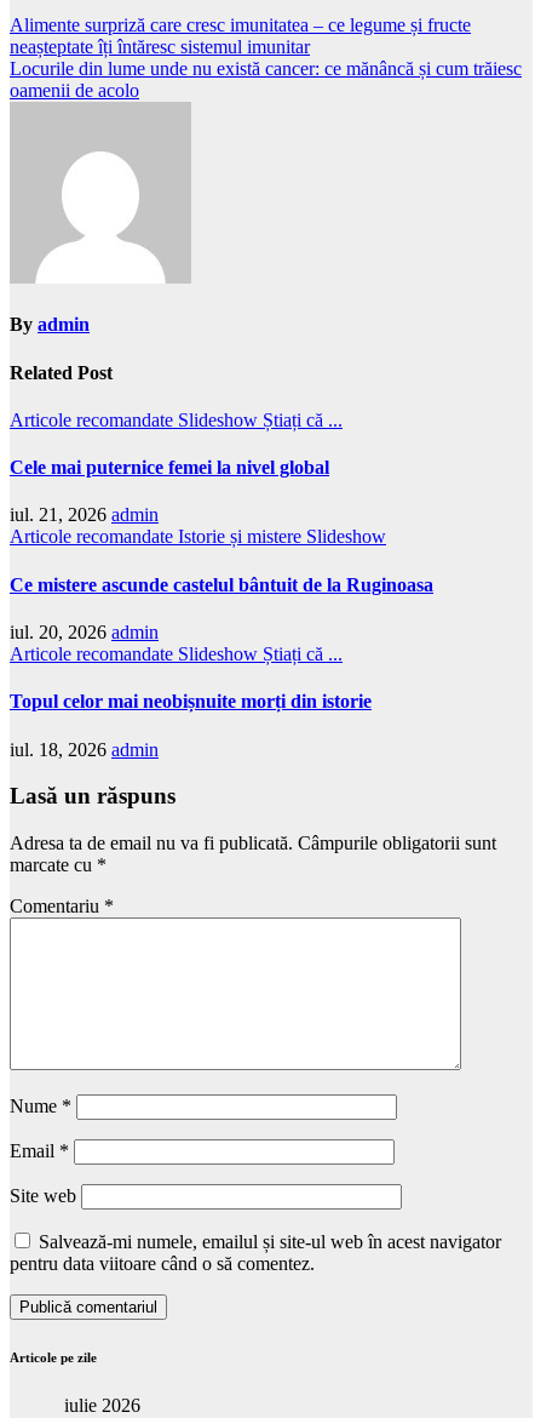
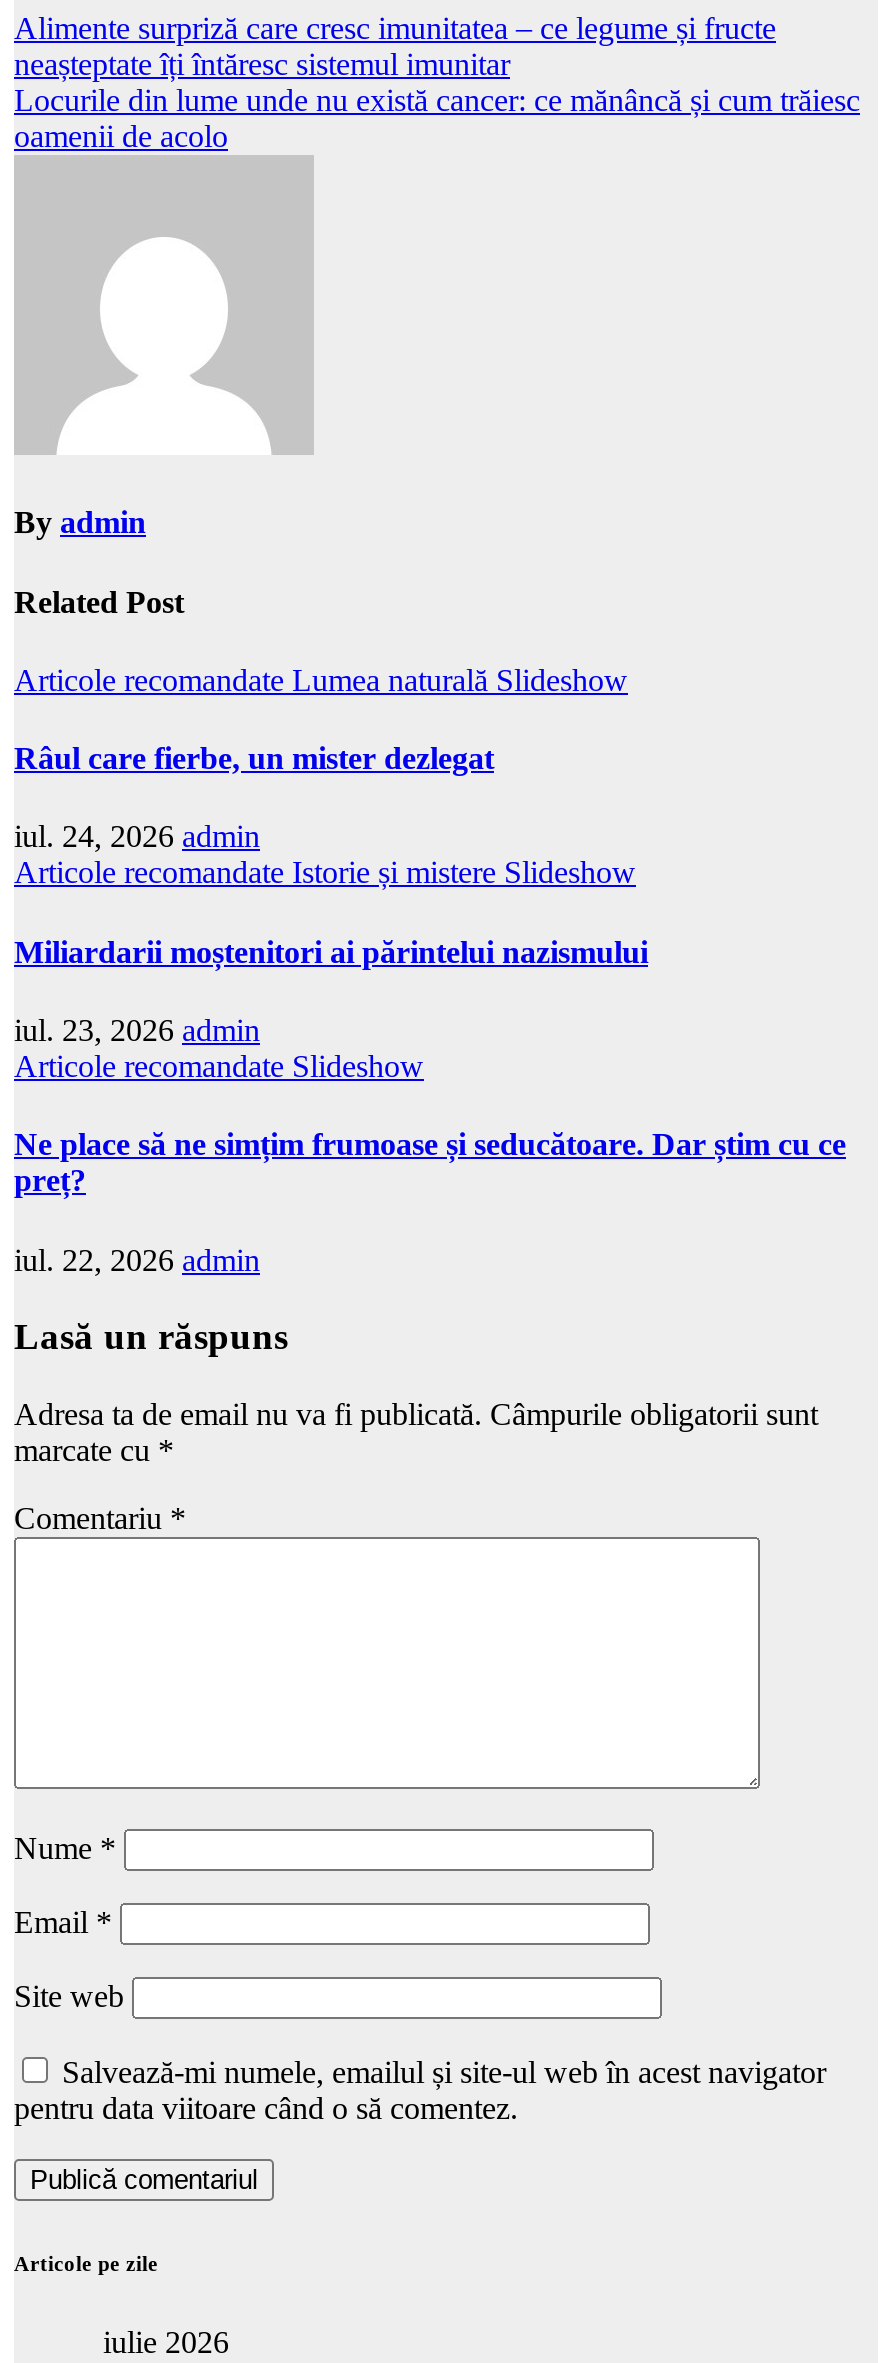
- Articole recomandate Slideshow Știați că ...
+ Articole recomandate Lumea naturală Slideshow

- Cele mai puternice femei la nivel global
+ Râul care fierbe, un mister dezlegat

- iul. 21, 2026 admin
+ iul. 24, 2026 admin

- Ce mistere ascunde castelul bântuit de la Ruginoasa
+ Miliardarii moștenitori ai părintelui nazismului

- iul. 20, 2026 admin
- Articole recomandate Slideshow Știați că ...
+ iul. 23, 2026 admin
+ Articole recomandate Slideshow

- Topul celor mai neobișnuite morți din istorie
+ Ne place să ne simțim frumoase și seducătoare. Dar știm cu ce
+ preț?

- iul. 18, 2026 admin
+ iul. 22, 2026 admin
